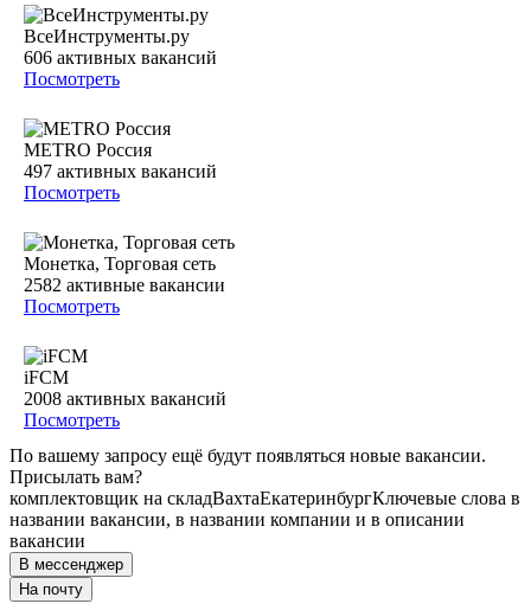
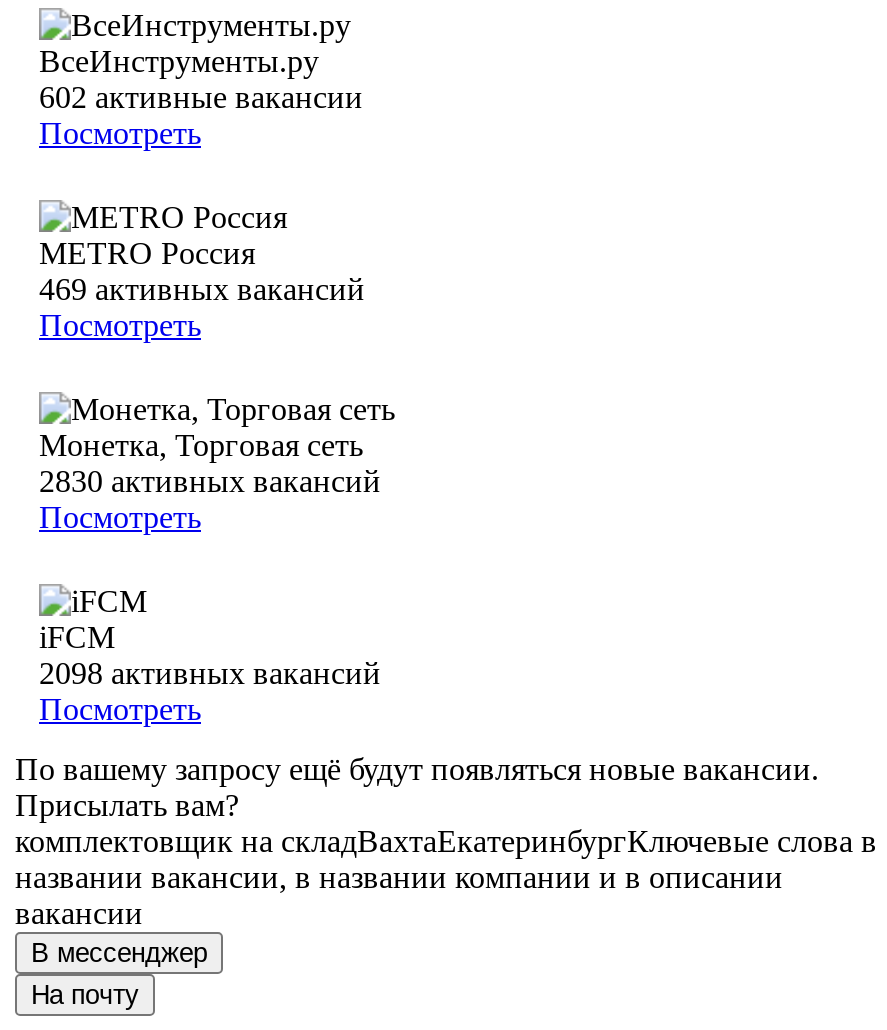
- 606 активных вакансий
+ 602 активные вакансии

- 497 активных вакансий
+ 469 активных вакансий

- 2582 активные вакансии
+ 2830 активных вакансий

- 2008 активных вакансий
+ 2098 активных вакансий
